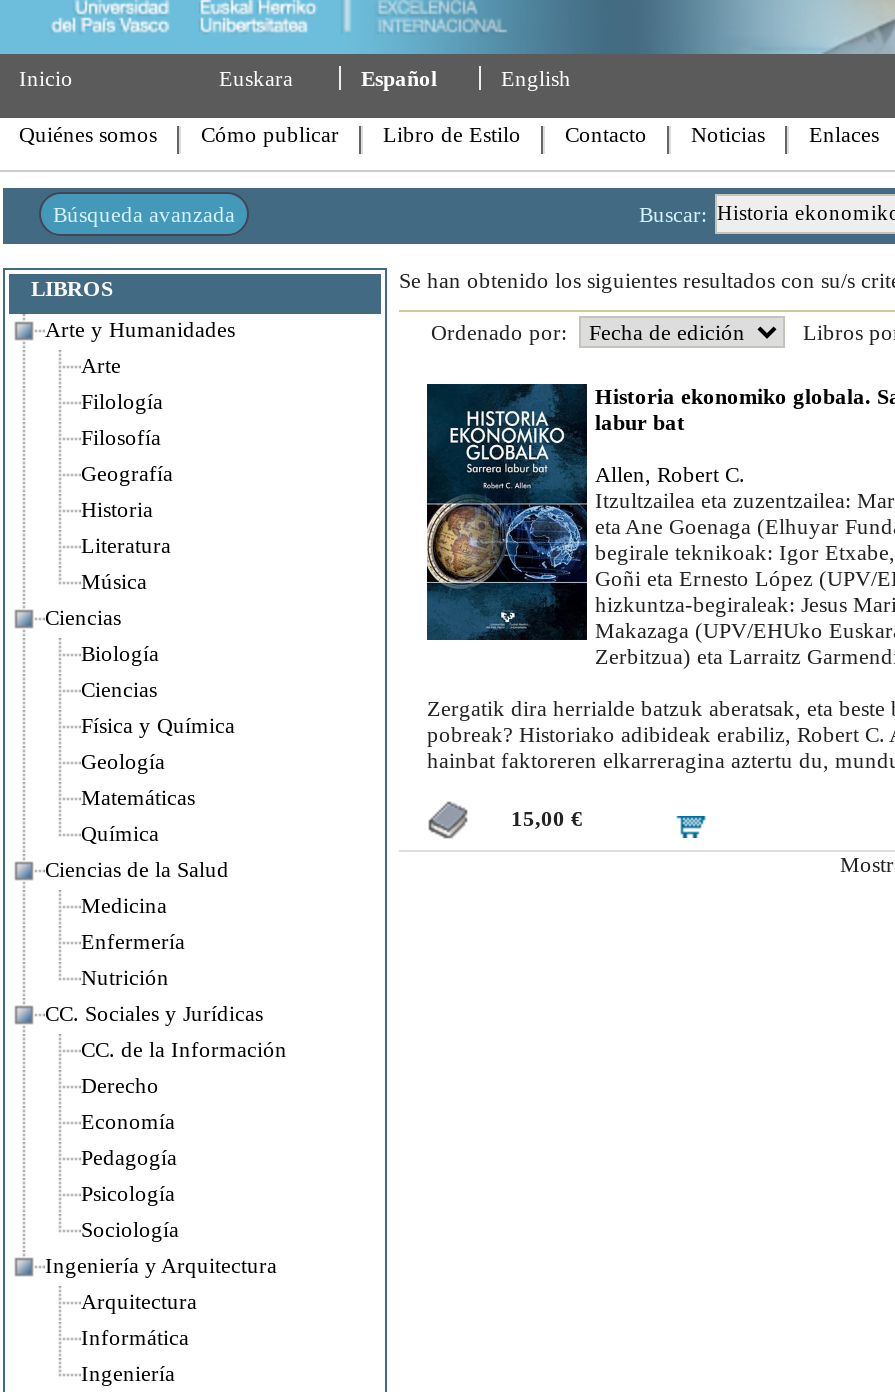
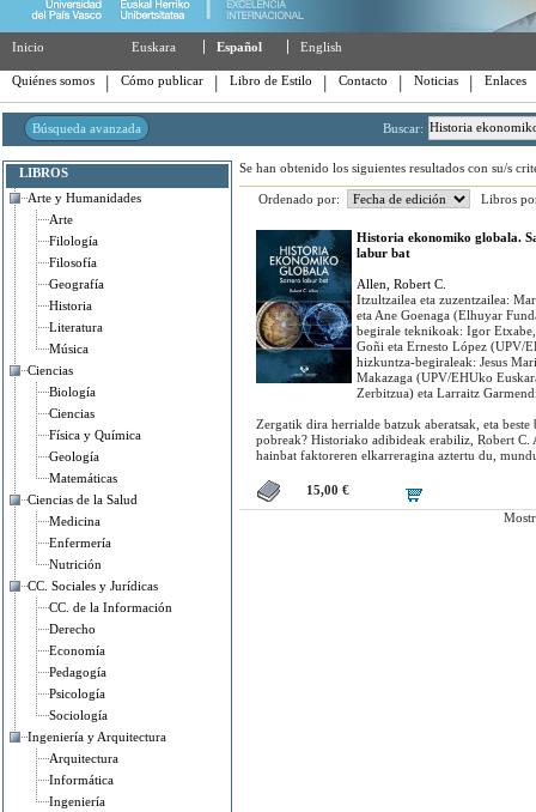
- Química
